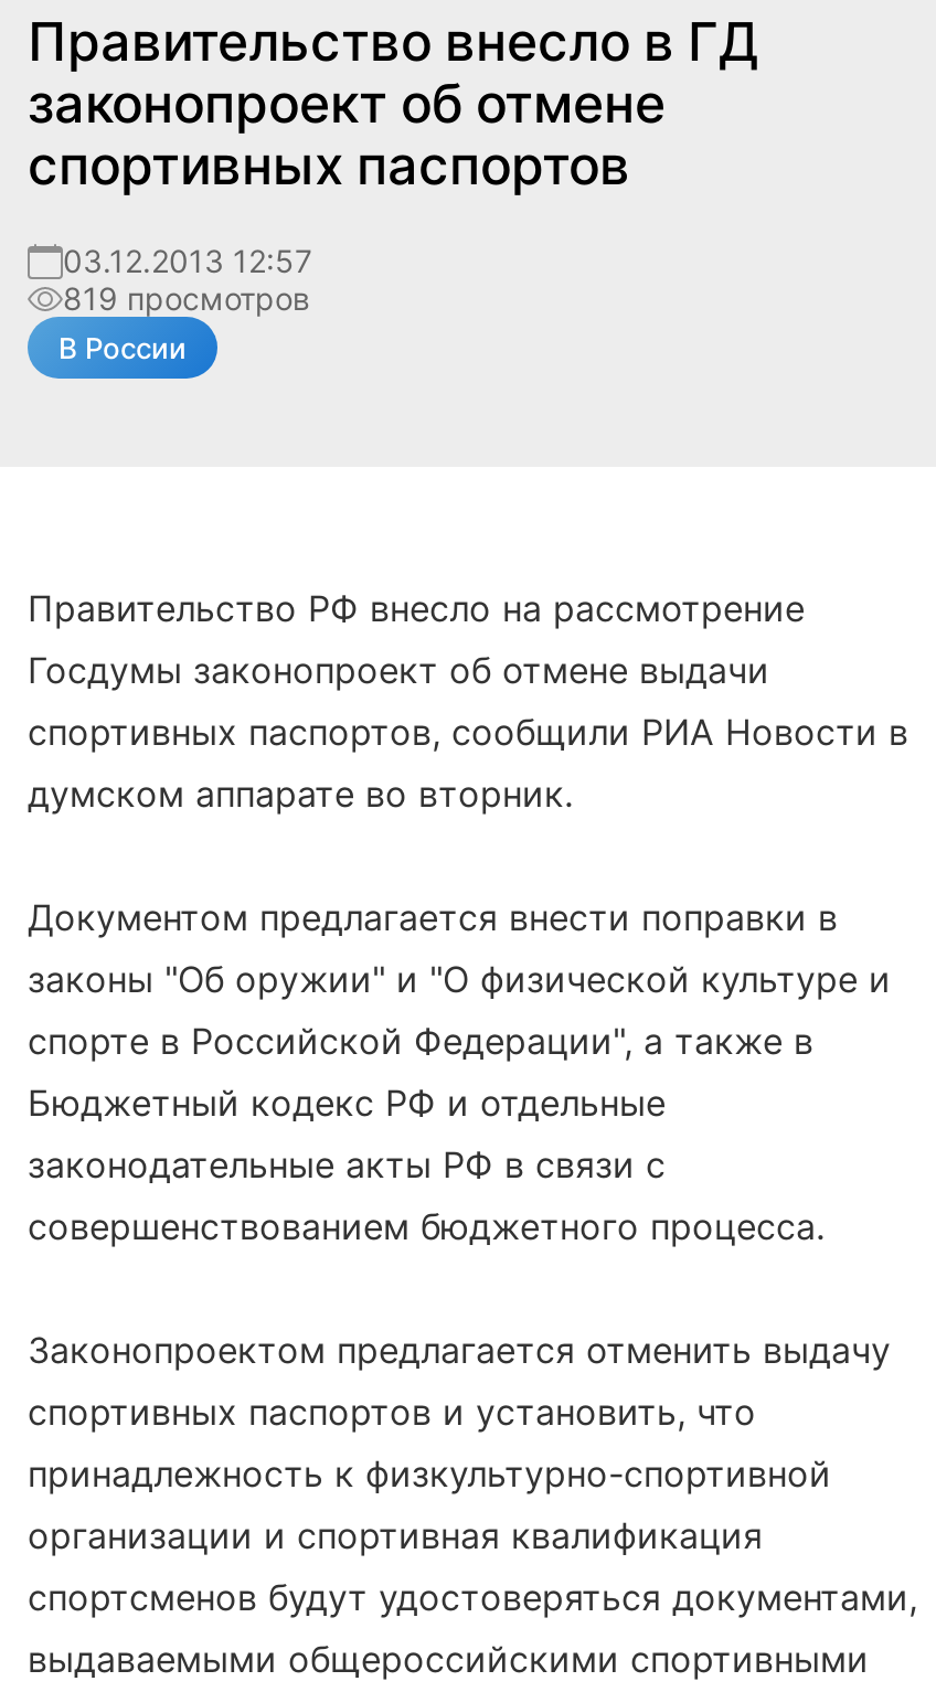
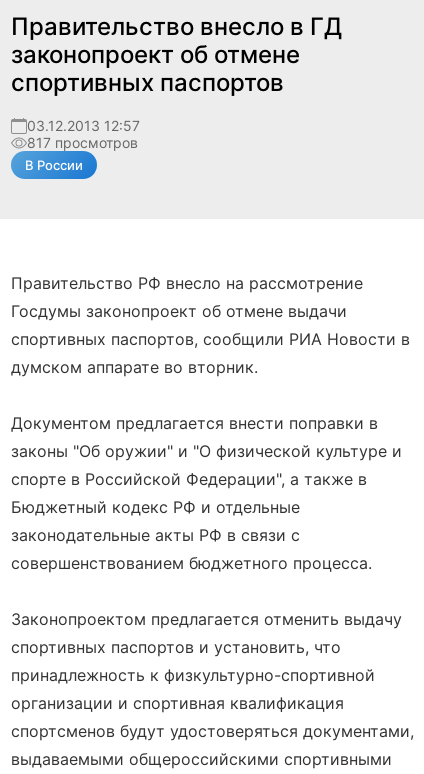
- 819 просмотров
+ 817 просмотров
